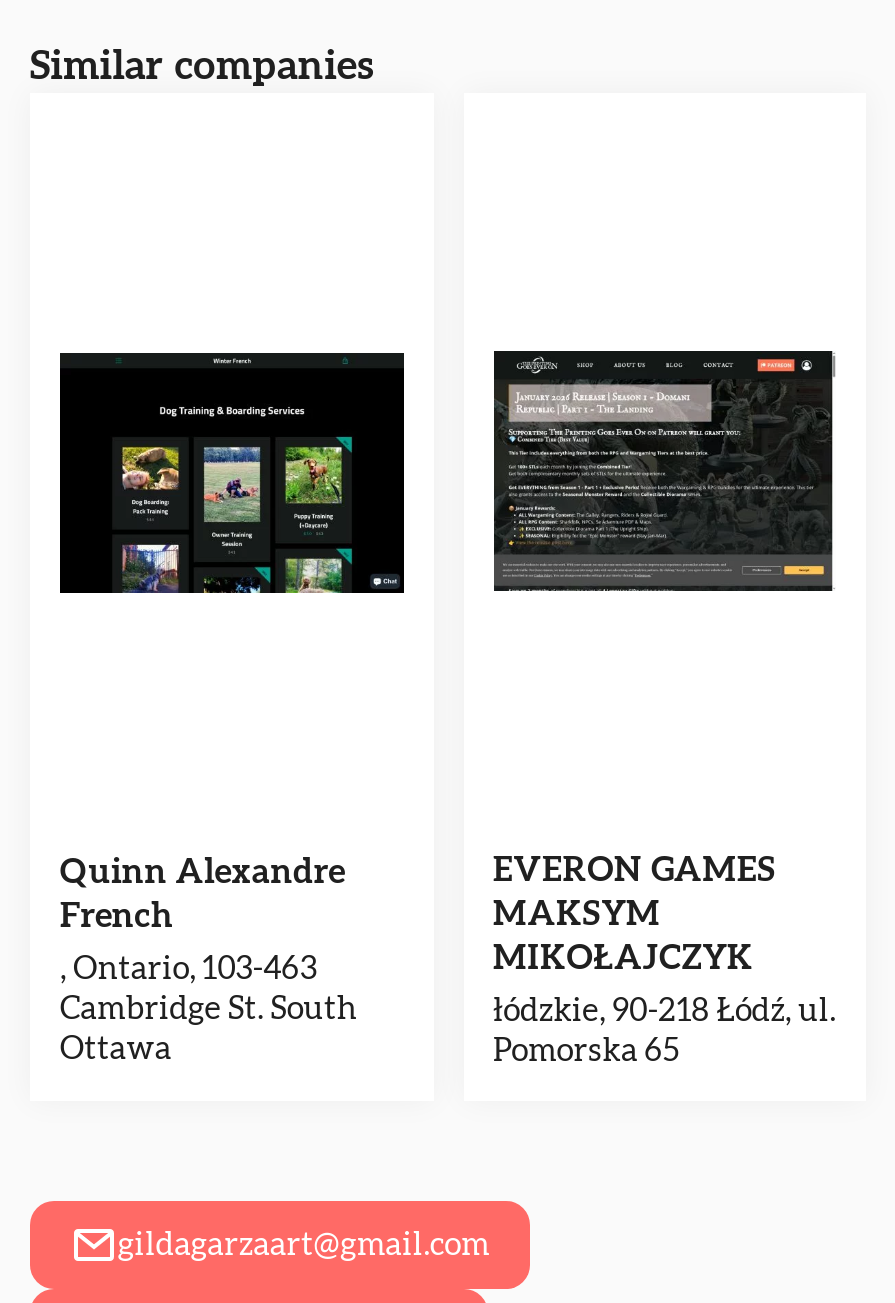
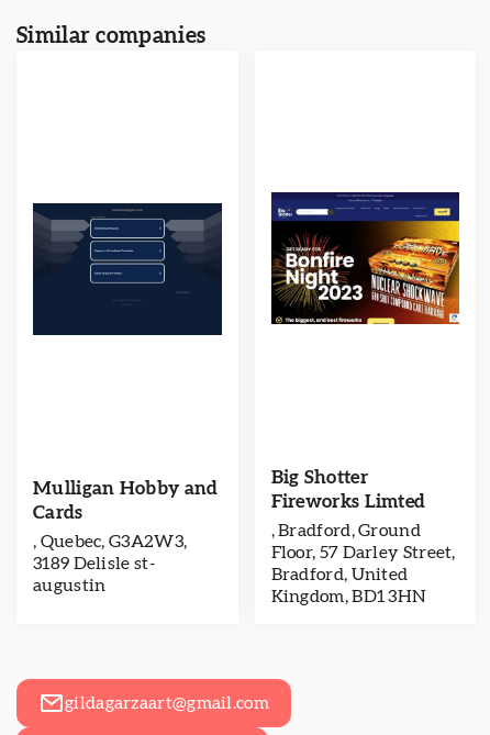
- [image]
+ [image]

- [image]
+ [image]

- Quinn Alexandre
- French
+ Mulligan Hobby and
+ Cards

- EVERON GAMES
- MAKSYM
- MIKOŁAJCZYK
+ Big Shotter
+ Fireworks Limted

- , Ontario, 103-463
- Cambridge St. South
- Ottawa
+ , Quebec, G3A2W3,
+ 3189 Delisle st-
+ augustin

- łódzkie, 90-218 Łódź, ul.
- Pomorska 65
+ , Bradford, Ground
+ Floor, 57 Darley Street,
+ Bradford, United
+ Kingdom, BD1 3HN
